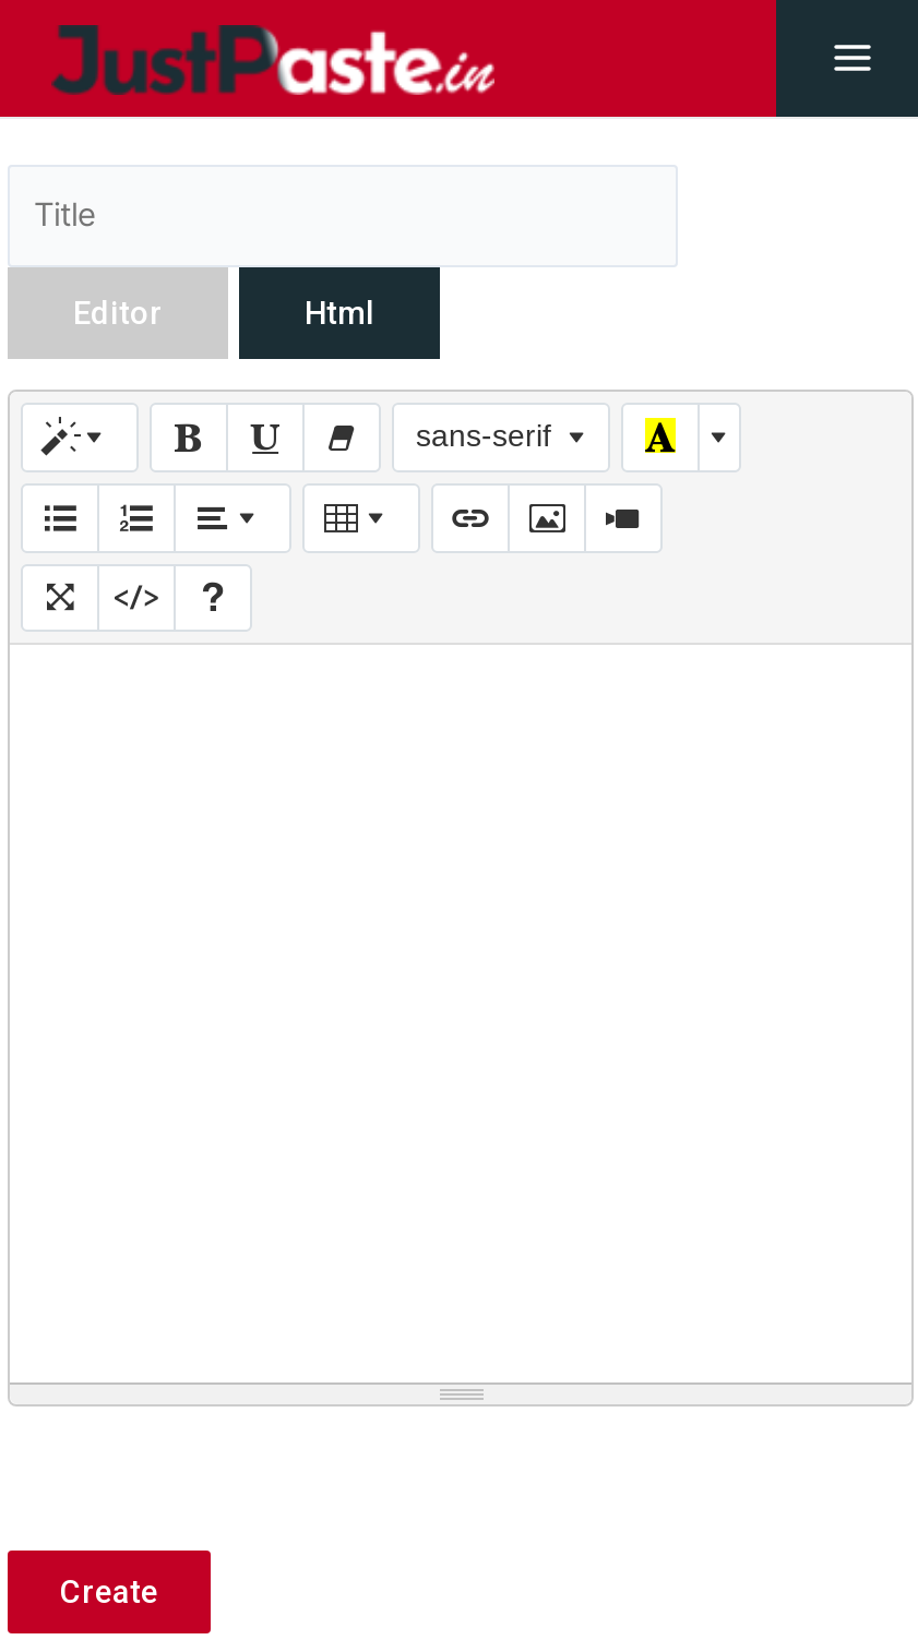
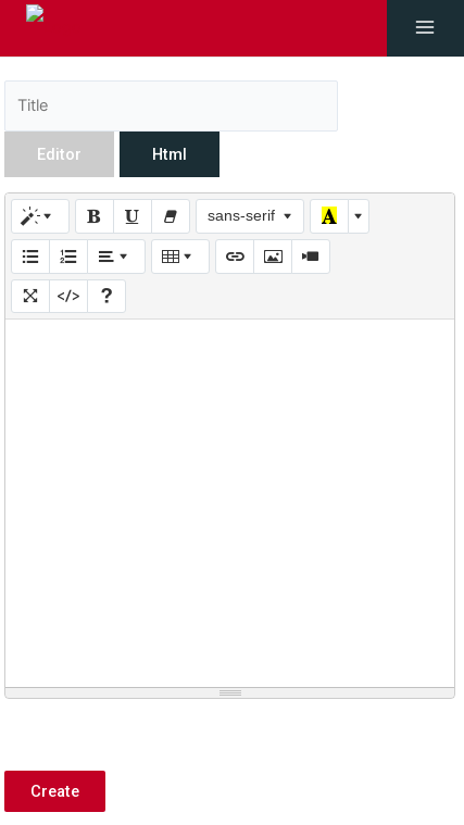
- [image]
